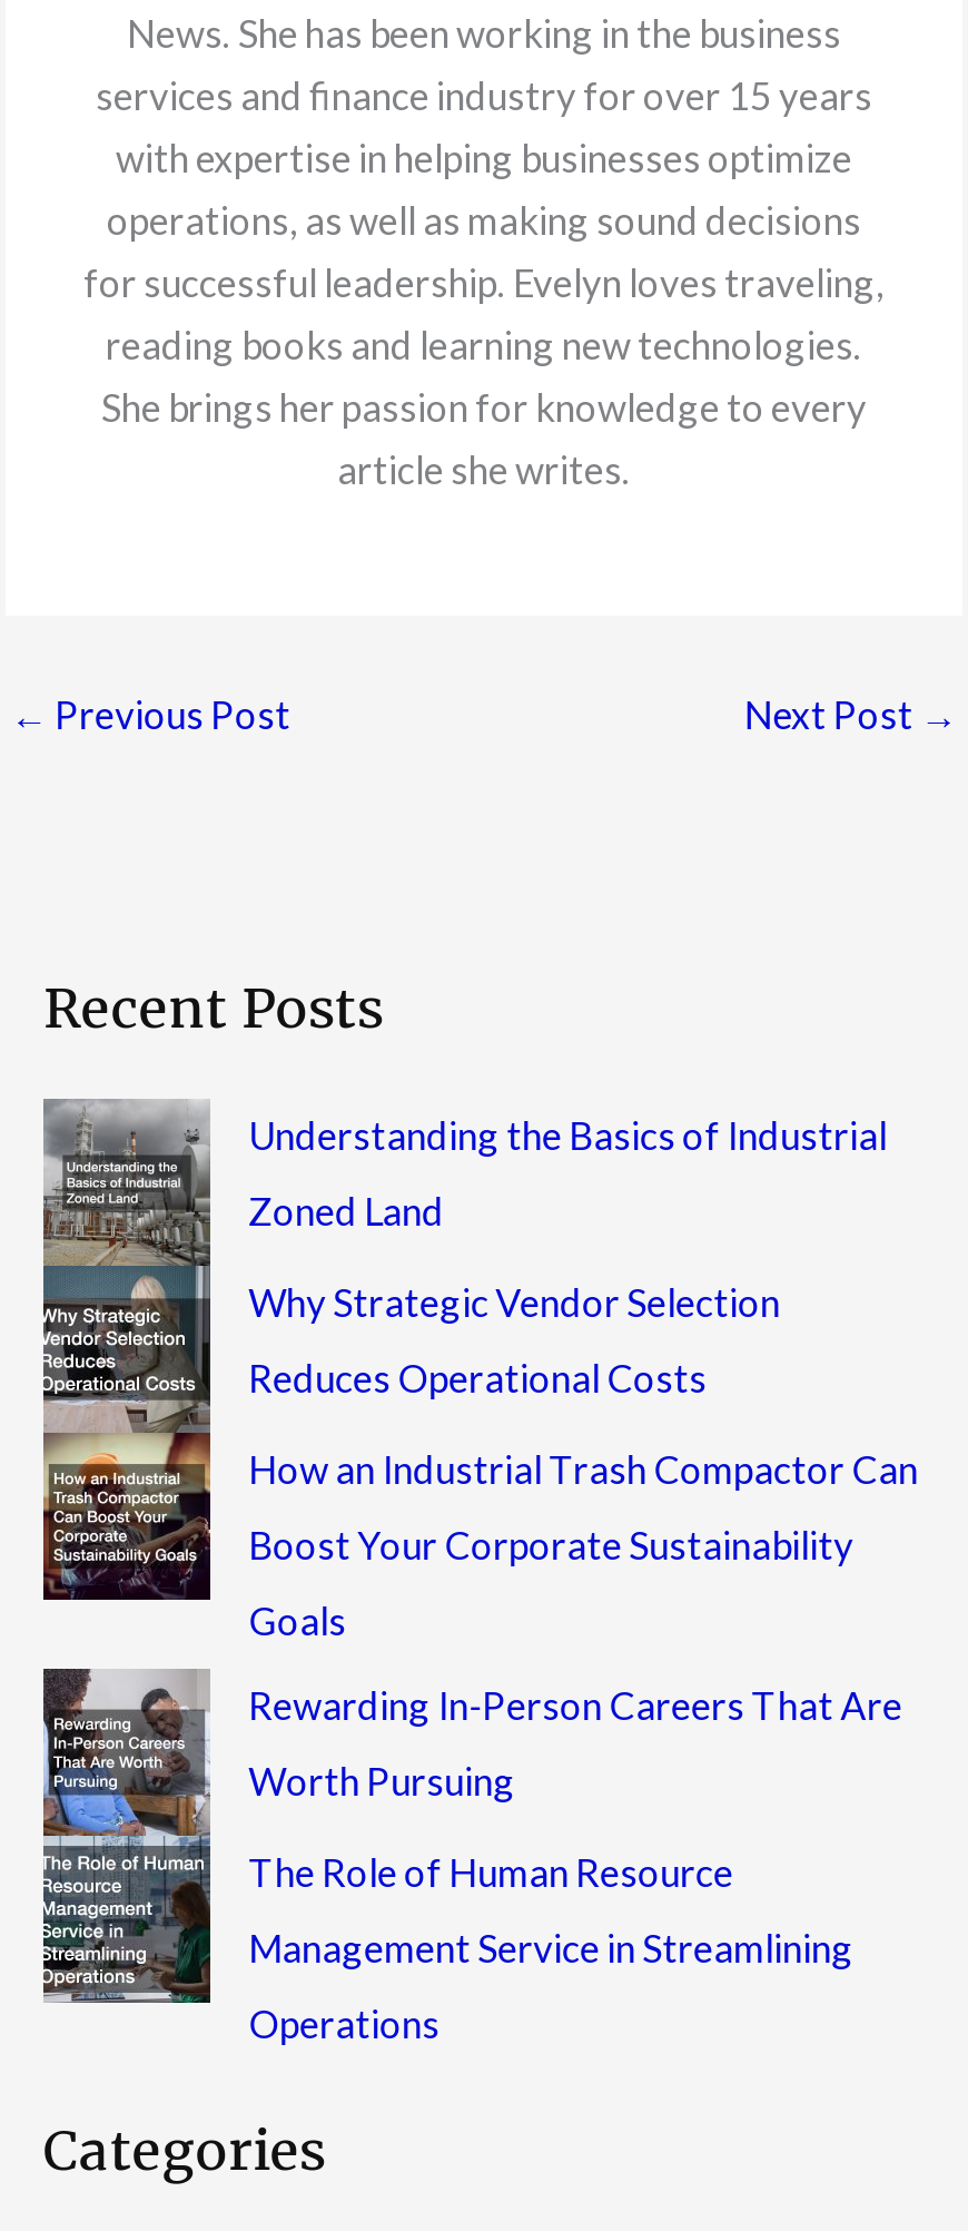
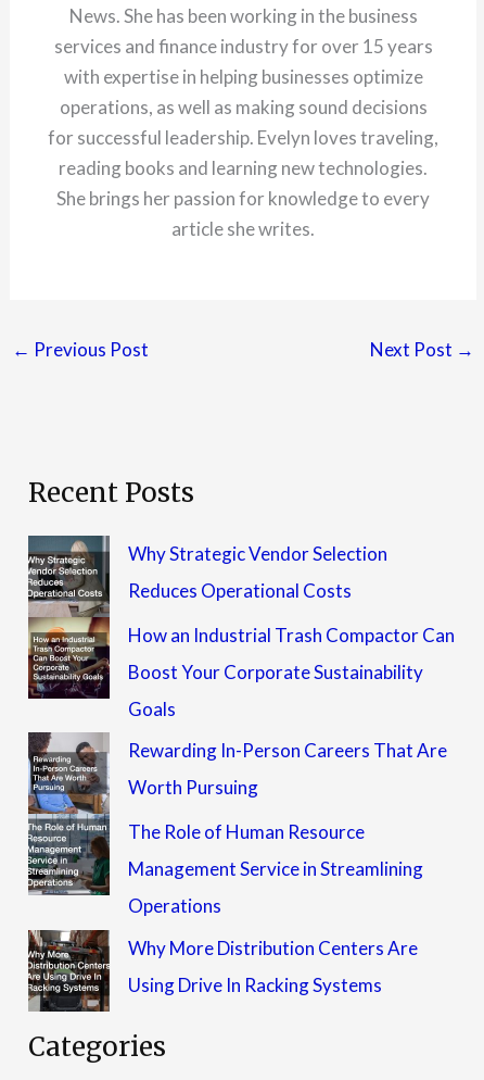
- [image]
- Understanding the Basics of Industrial
- Zoned Land

moved up: [image] | Why Strategic Vendor Selection | Reduces Operational Costs | ... | Management Service in Streamlining | Operations

+ [image]
+ Why More Distribution Centers Are
+ Using Drive In Racking Systems
